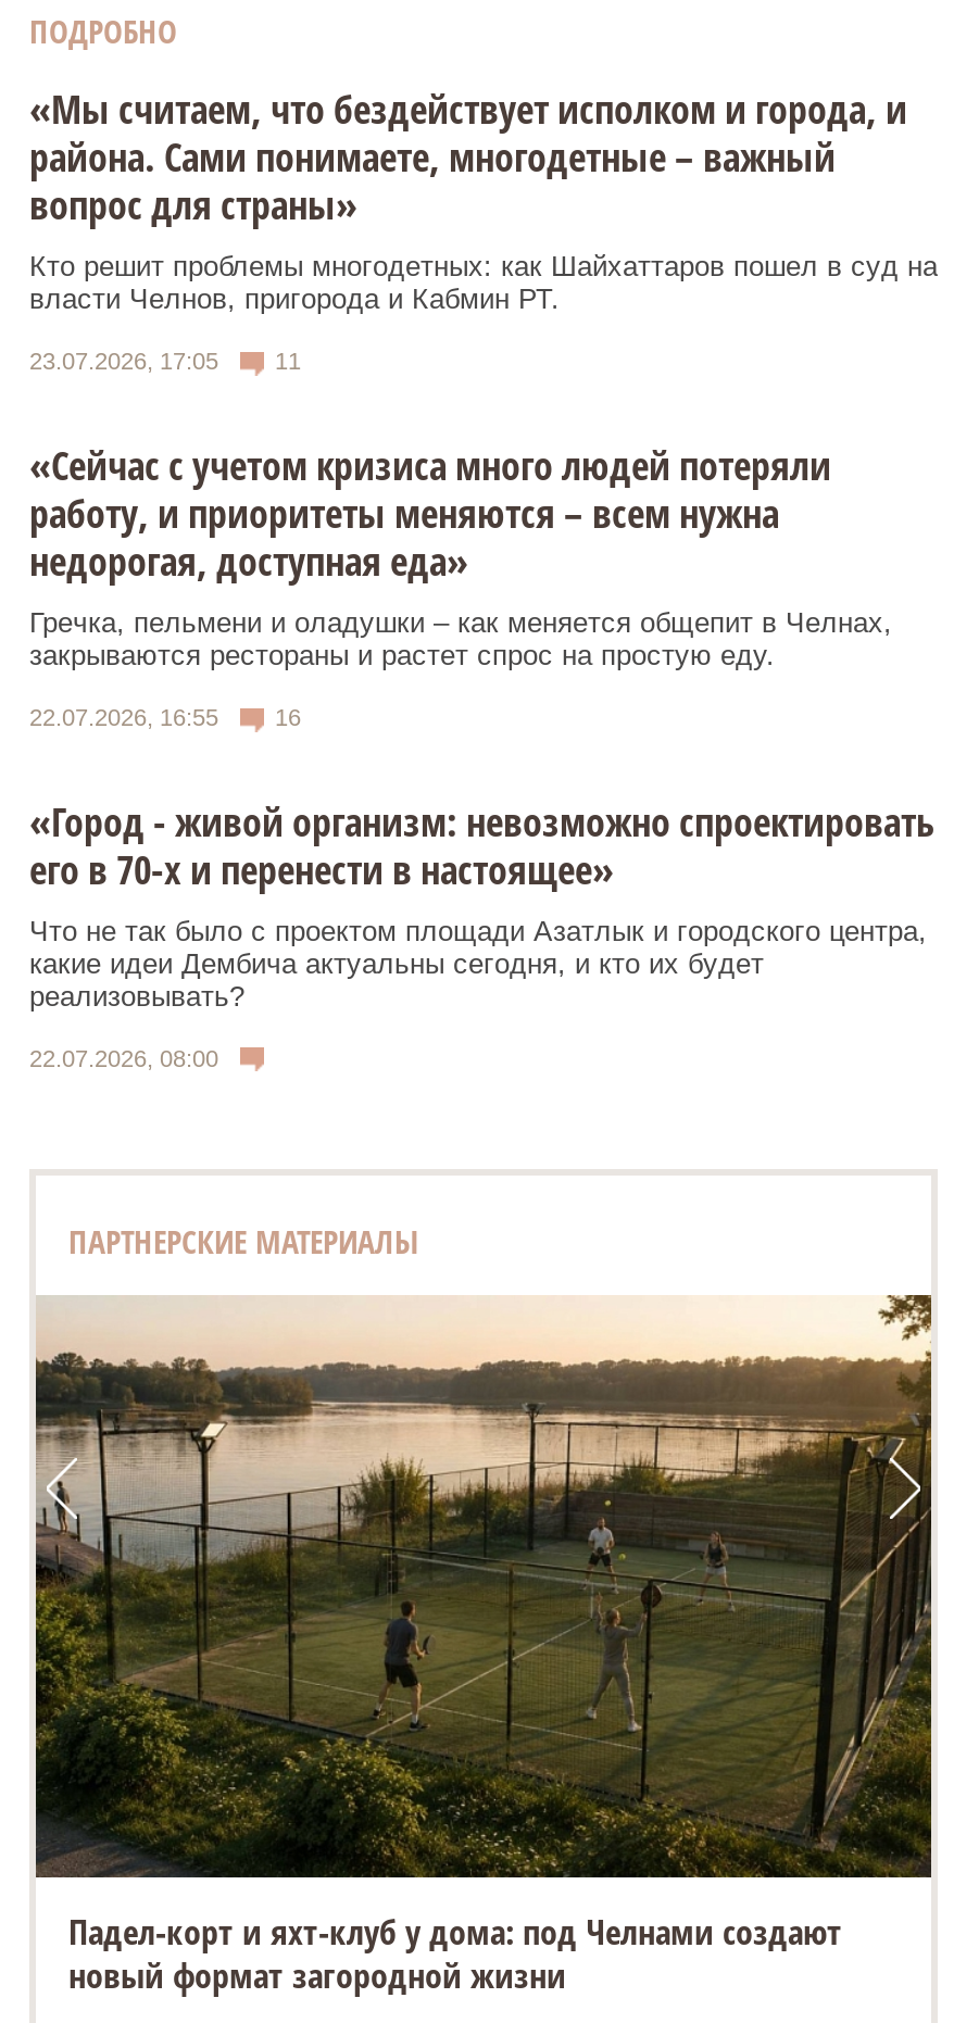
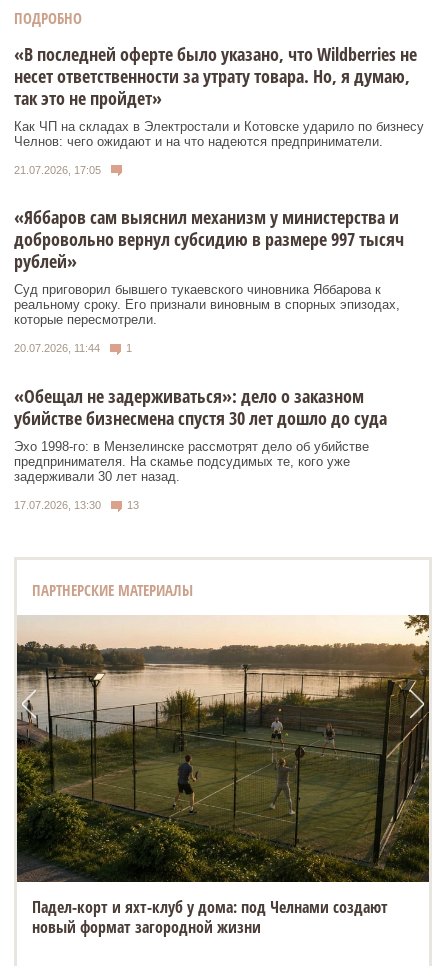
- «Мы считаем, что бездействует исполком и города, и
- района. Сами понимаете, многодетные – важный
- вопрос для страны»
- Кто решит проблемы многодетных: как Шайхаттаров пошел в суд на
- власти Челнов, пригорода и Кабмин РТ.
+ «В последней оферте было указано, что Wildberries не
+ несет ответственности за утрату товара. Но, я думаю,
+ так это не пройдет»
+ Как ЧП на складах в Электростали и Котовске ударило по бизнесу
+ Челнов: чего ожидают и на что надеются предприниматели.

- 23.07.2026, 17:05
- 11
+ 21.07.2026, 17:05

- «Сейчас с учетом кризиса много людей потеряли
- работу, и приоритеты меняются – всем нужна
- недорогая, доступная еда»
- Гречка, пельмени и оладушки – как меняется общепит в Челнах,
- закрываются рестораны и растет спрос на простую еду.
+ «Яббаров сам выяснил механизм у министерства и
+ добровольно вернул субсидию в размере 997 тысяч
+ рублей»
+ Суд приговорил бывшего тукаевского чиновника Яббарова к
+ реальному сроку. Его признали виновным в спорных эпизодах,
+ которые пересмотрели.

- 22.07.2026, 16:55
- 16
+ 20.07.2026, 11:44
+ 1

- «Город - живой организм: невозможно спроектировать
- его в 70-х и перенести в настоящее»
- Что не так было с проектом площади Азатлык и городского центра,
- какие идеи Дембича актуальны сегодня, и кто их будет
- реализовывать?
+ «Обещал не задерживаться»: дело о заказном
+ убийстве бизнесмена спустя 30 лет дошло до суда
+ Эхо 1998-го: в Мензелинске рассмотрят дело об убийстве
+ предпринимателя. На скамье подсудимых те, кого уже
+ задерживали 30 лет назад.

- 22.07.2026, 08:00
+ 17.07.2026, 13:30
+ 13
